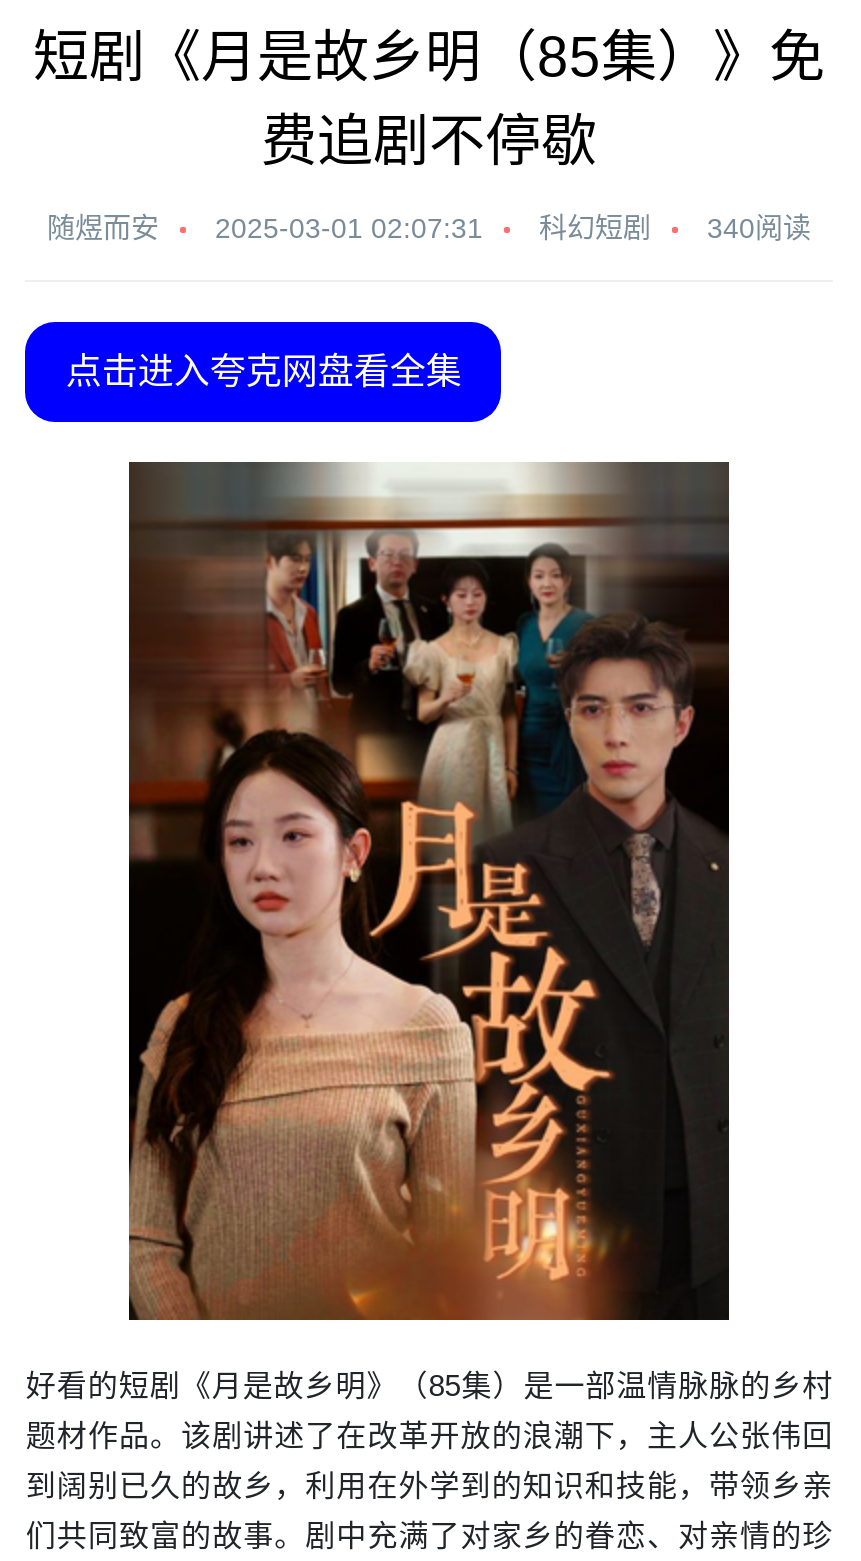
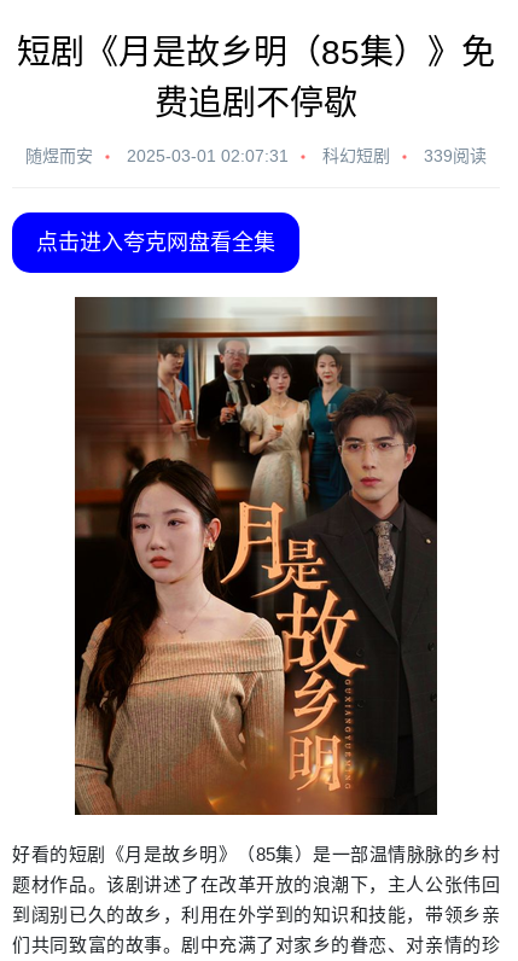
- 随煜而安 2025-03-01 02:07:31 科幻短剧 340阅读
+ 随煜而安 2025-03-01 02:07:31 科幻短剧 339阅读
